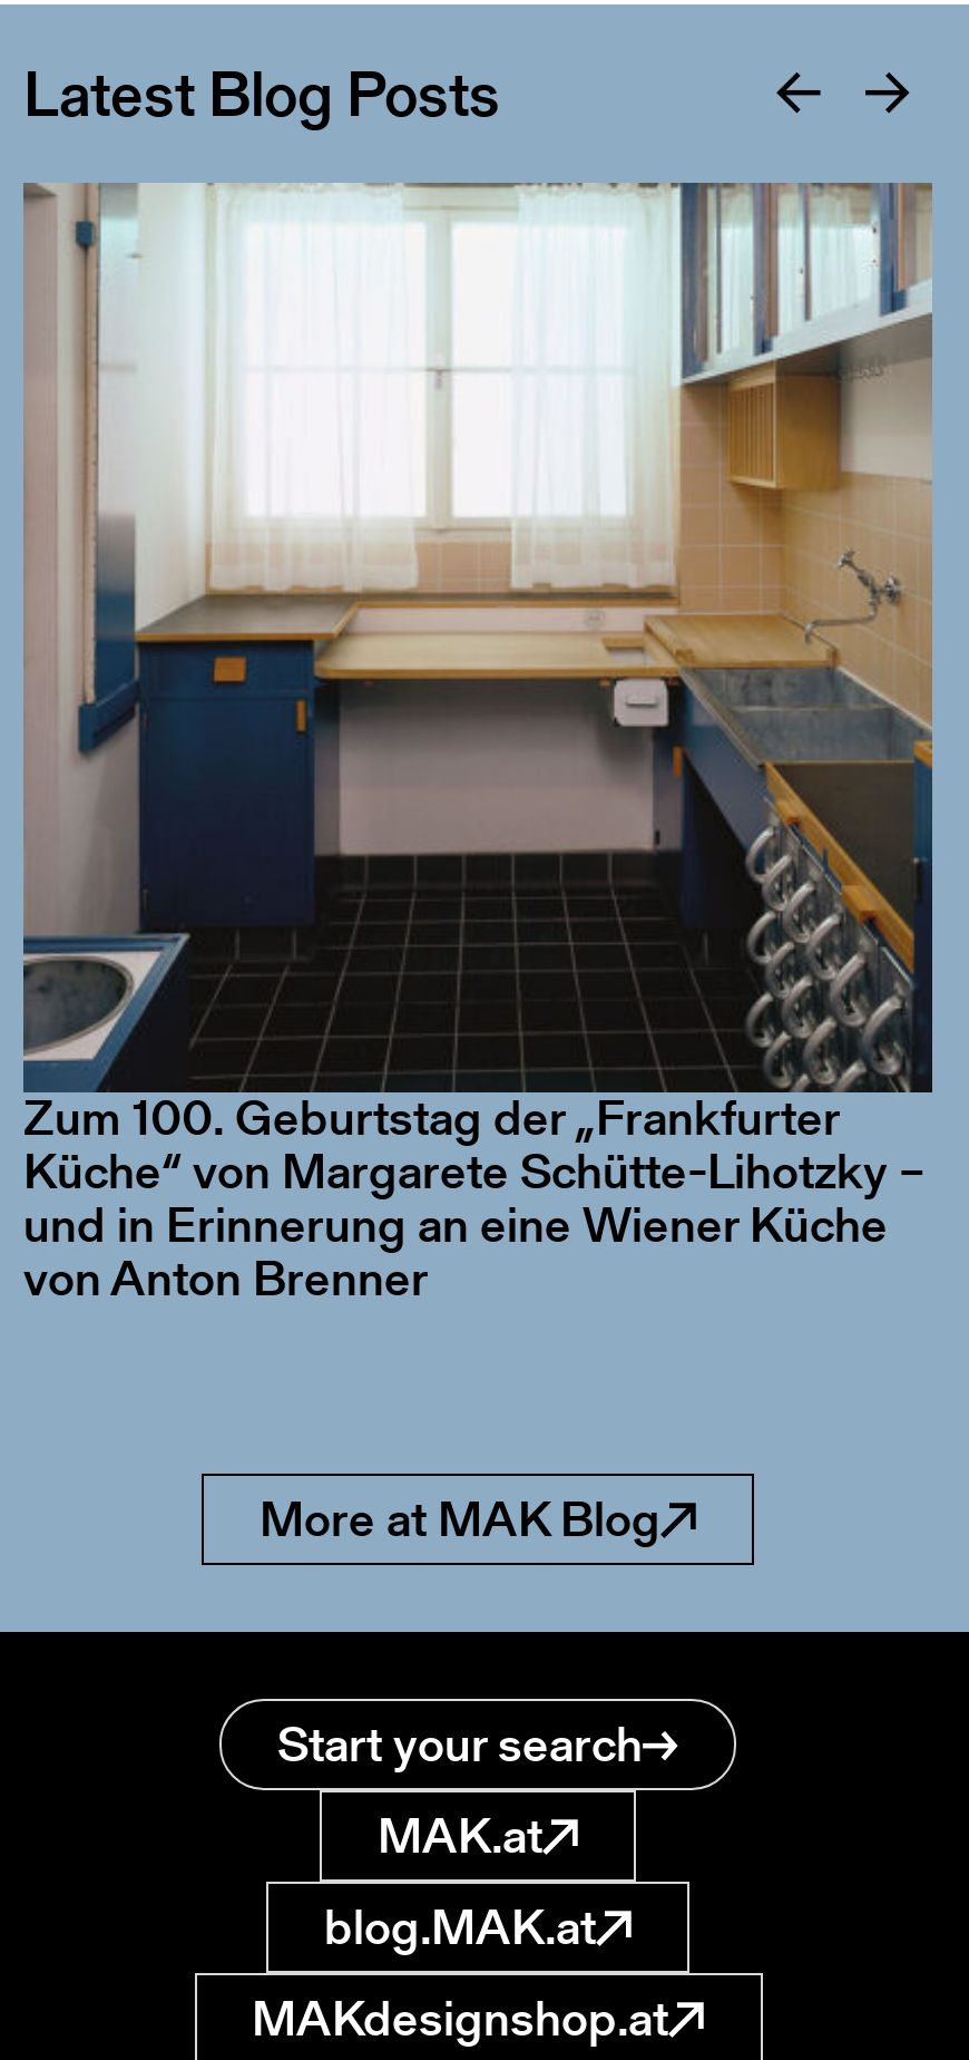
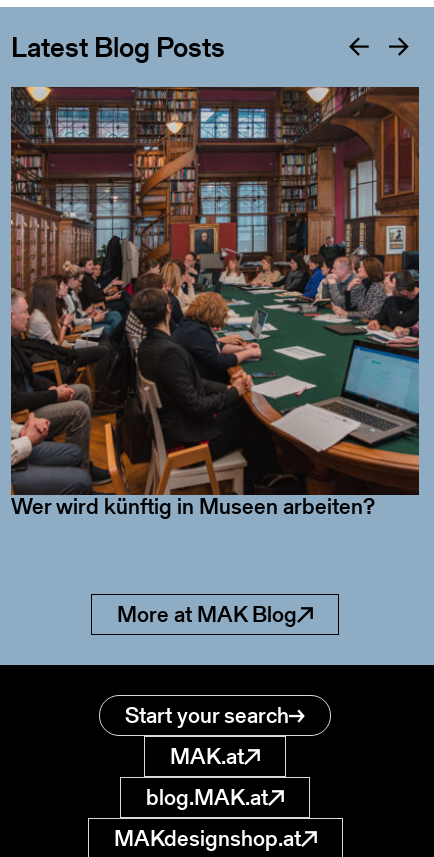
- [image]
+ [image]

- Zum 100. Geburtstag der „Frankfurter
- Küche“ von Margarete Schütte-Lihotzky –
- und in Erinnerung an eine Wiener Küche
- von Anton Brenner
+ Wer wird künftig in Museen arbeiten?
